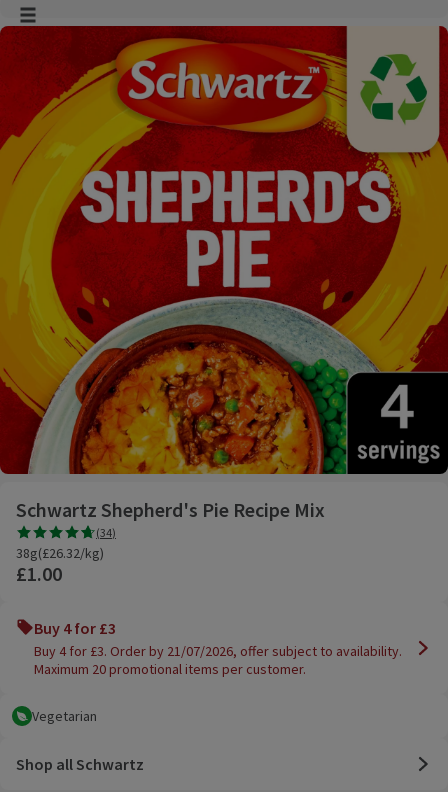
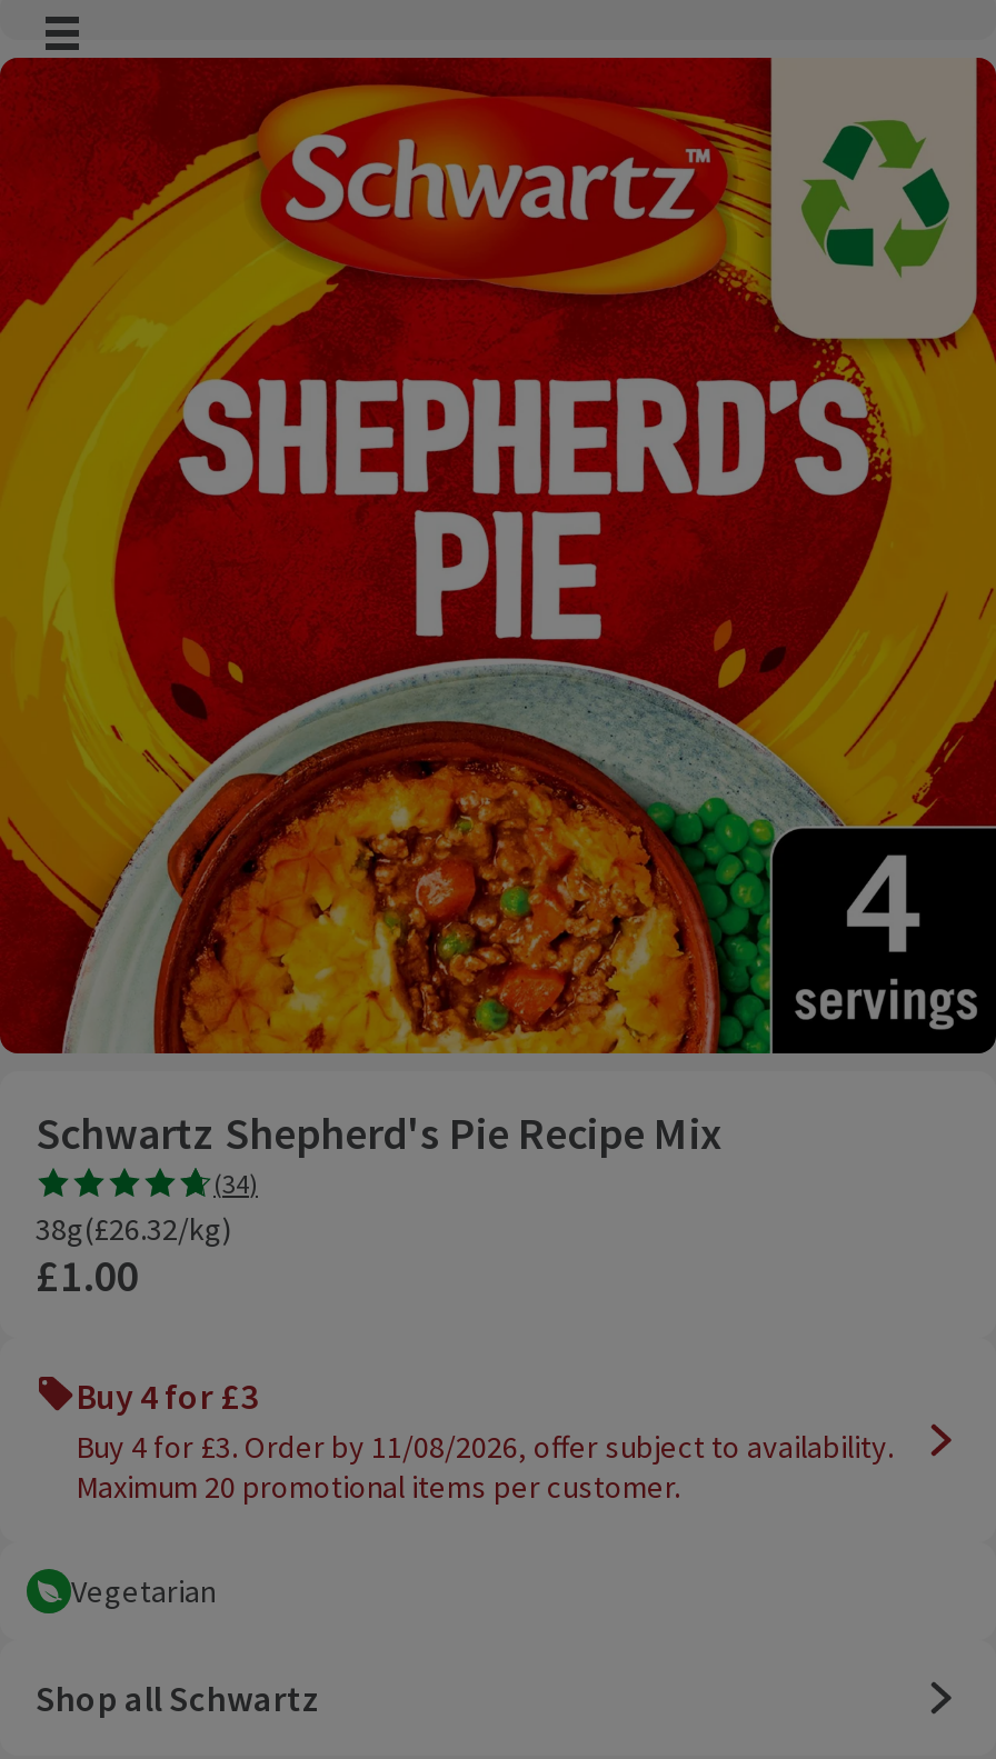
- Buy 4 for £3. Order by 21/07/2026, offer subject to availability.
+ Buy 4 for £3. Order by 11/08/2026, offer subject to availability.
